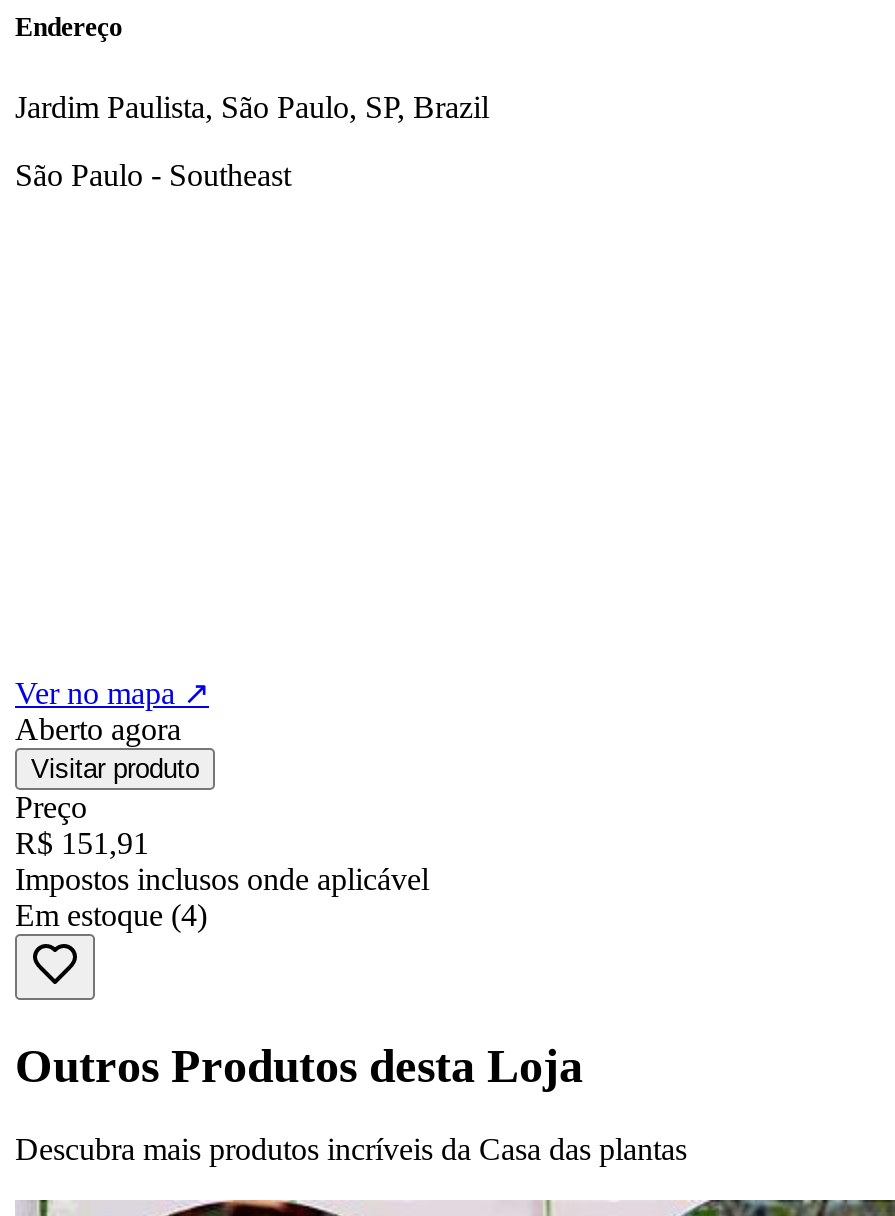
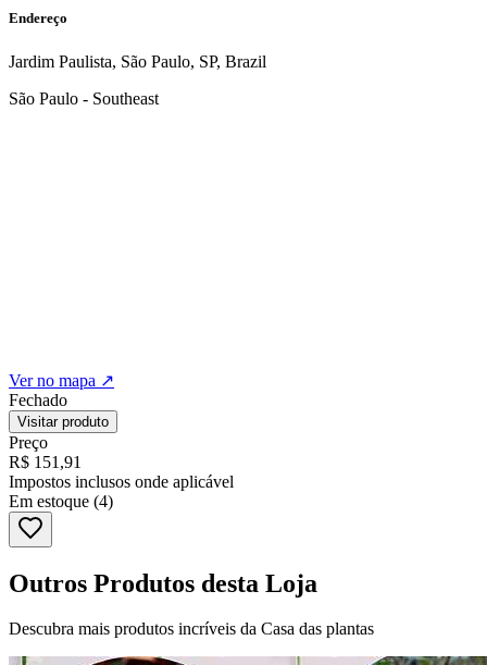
- Aberto agora
+ Fechado
